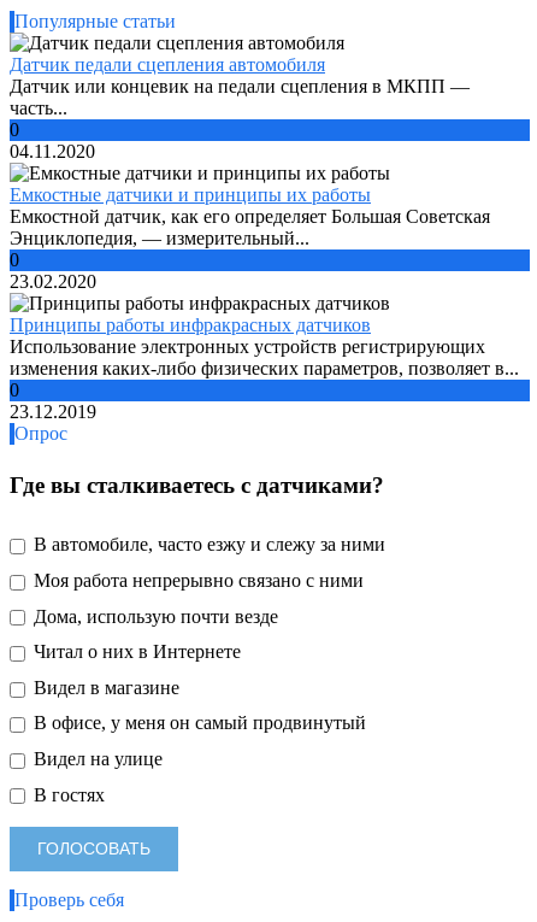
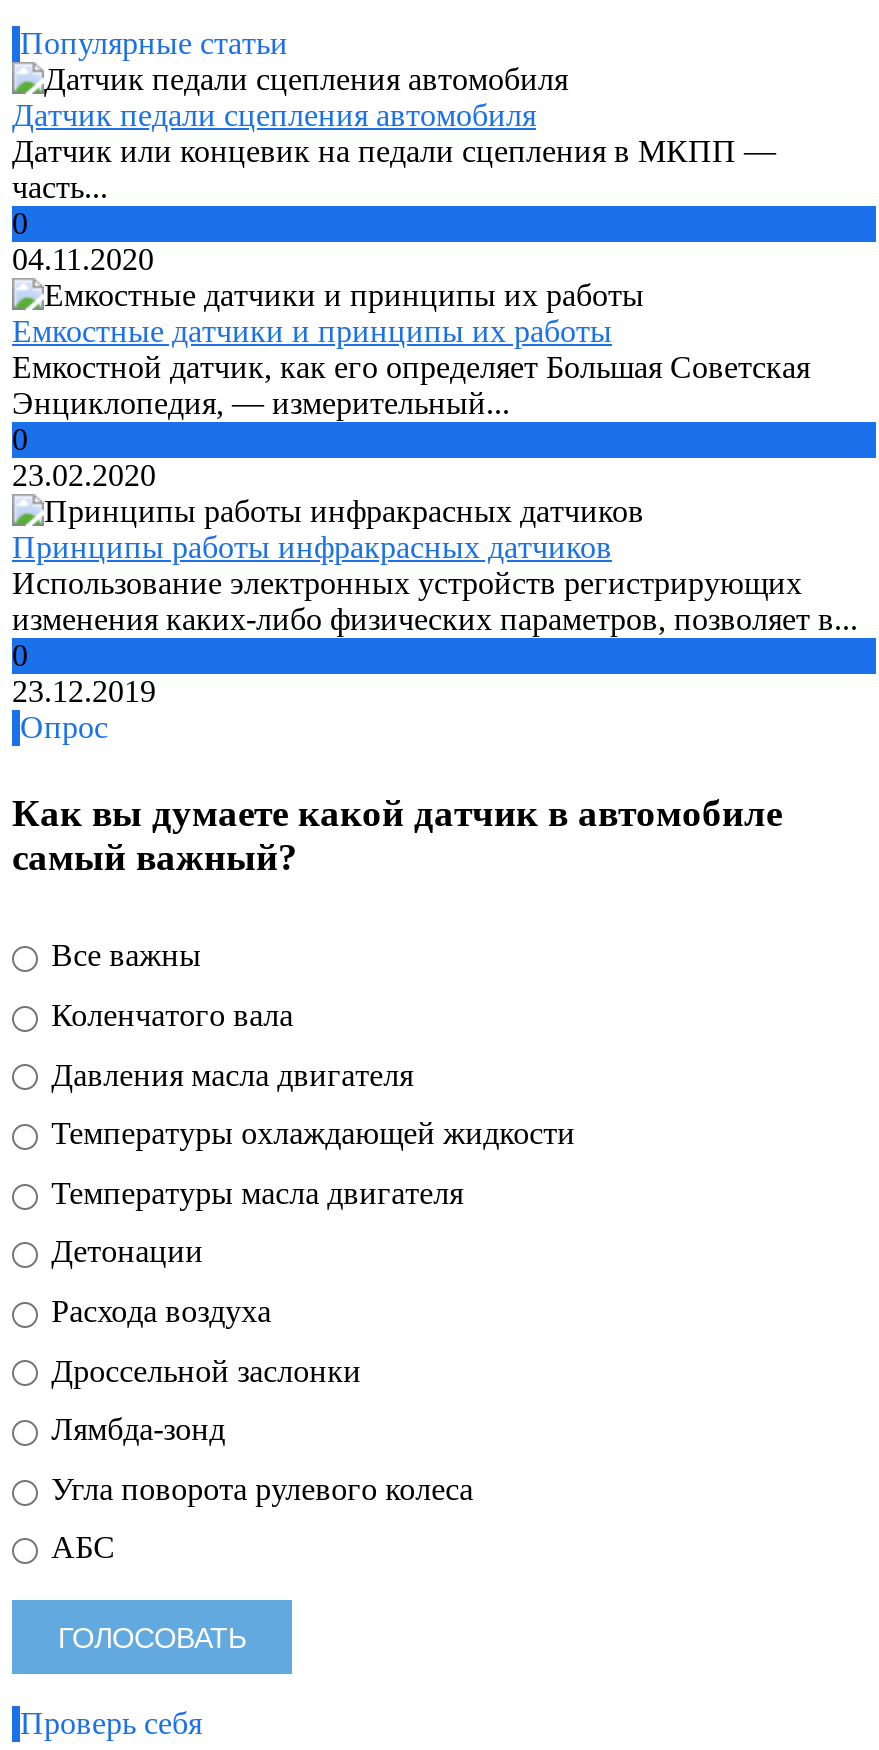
- Где вы сталкиваетесь с датчиками?
- В автомобиле, часто езжу и слежу за ними
- Моя работа непрерывно связано с ними
- Дома, использую почти везде
- Читал о них в Интернете
- Видел в магазине
- В офисе, у меня он самый продвинутый
- Видел на улице
- В гостях
+ Как вы думаете какой датчик в автомобиле
+ самый важный?
+ Все важны
+ Коленчатого вала
+ Давления масла двигателя
+ Температуры охлаждающей жидкости
+ Температуры масла двигателя
+ Детонации
+ Расхода воздуха
+ Дроссельной заслонки
+ Лямбда-зонд
+ Угла поворота рулевого колеса
+ АБС
